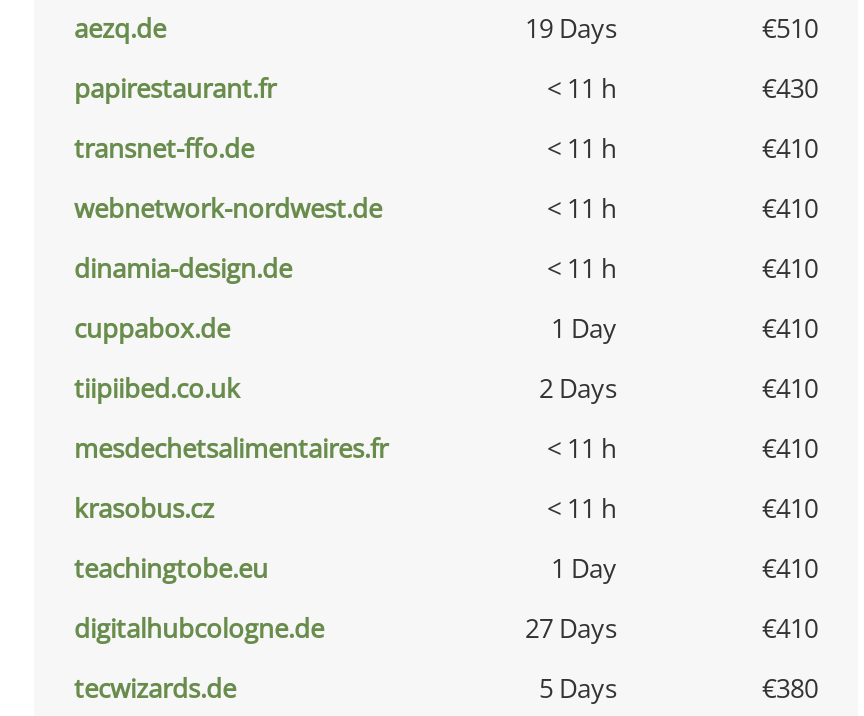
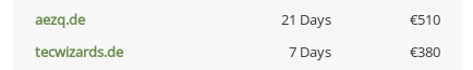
- 19 Days
+ 21 Days

- papirestaurant.fr
- < 11 h
- €430
- transnet-ffo.de
- < 11 h
- €410
- webnetwork-nordwest.de
- < 11 h
- €410
- dinamia-design.de
- < 11 h
- €410
- cuppabox.de
- 1 Day
- €410
- tiipiibed.co.uk
- 2 Days
- €410
- mesdechetsalimentaires.fr
- < 11 h
- €410
- krasobus.cz
- < 11 h
- €410
- teachingtobe.eu
- 1 Day
- €410
- digitalhubcologne.de
- 27 Days
- €410

- 5 Days
+ 7 Days
